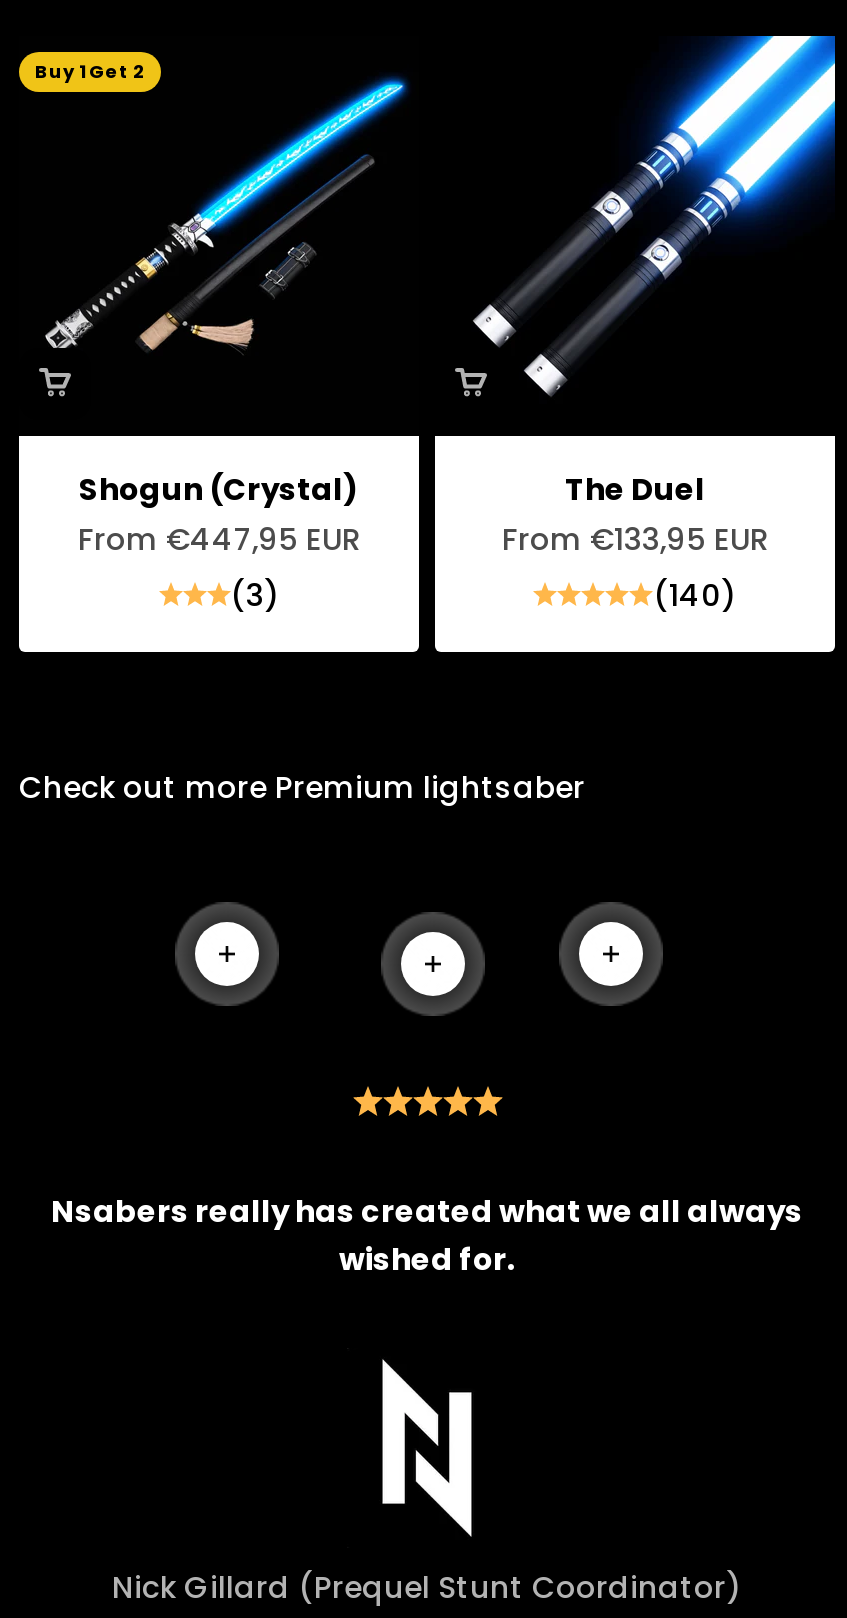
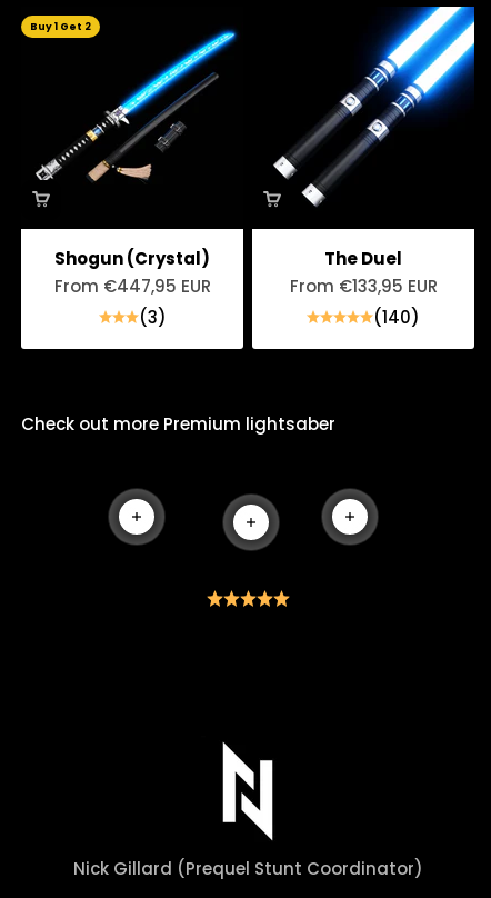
- Nsabers really has created what we all always
- wished for.
